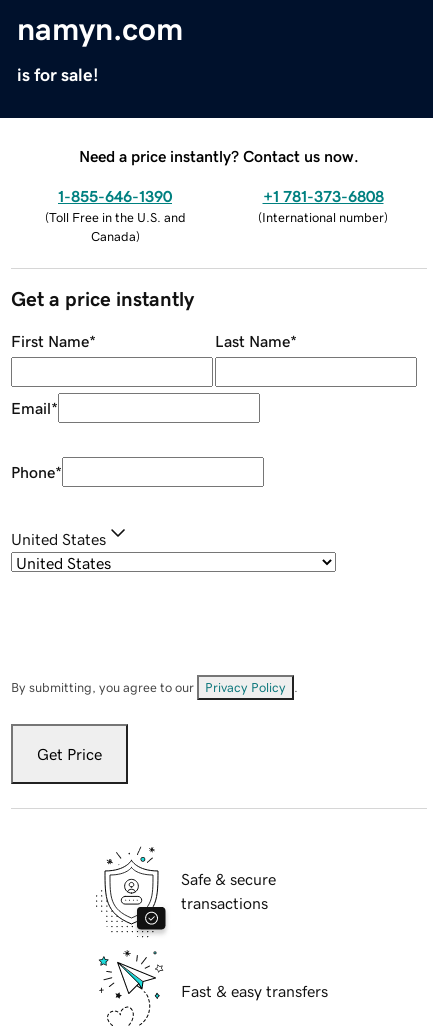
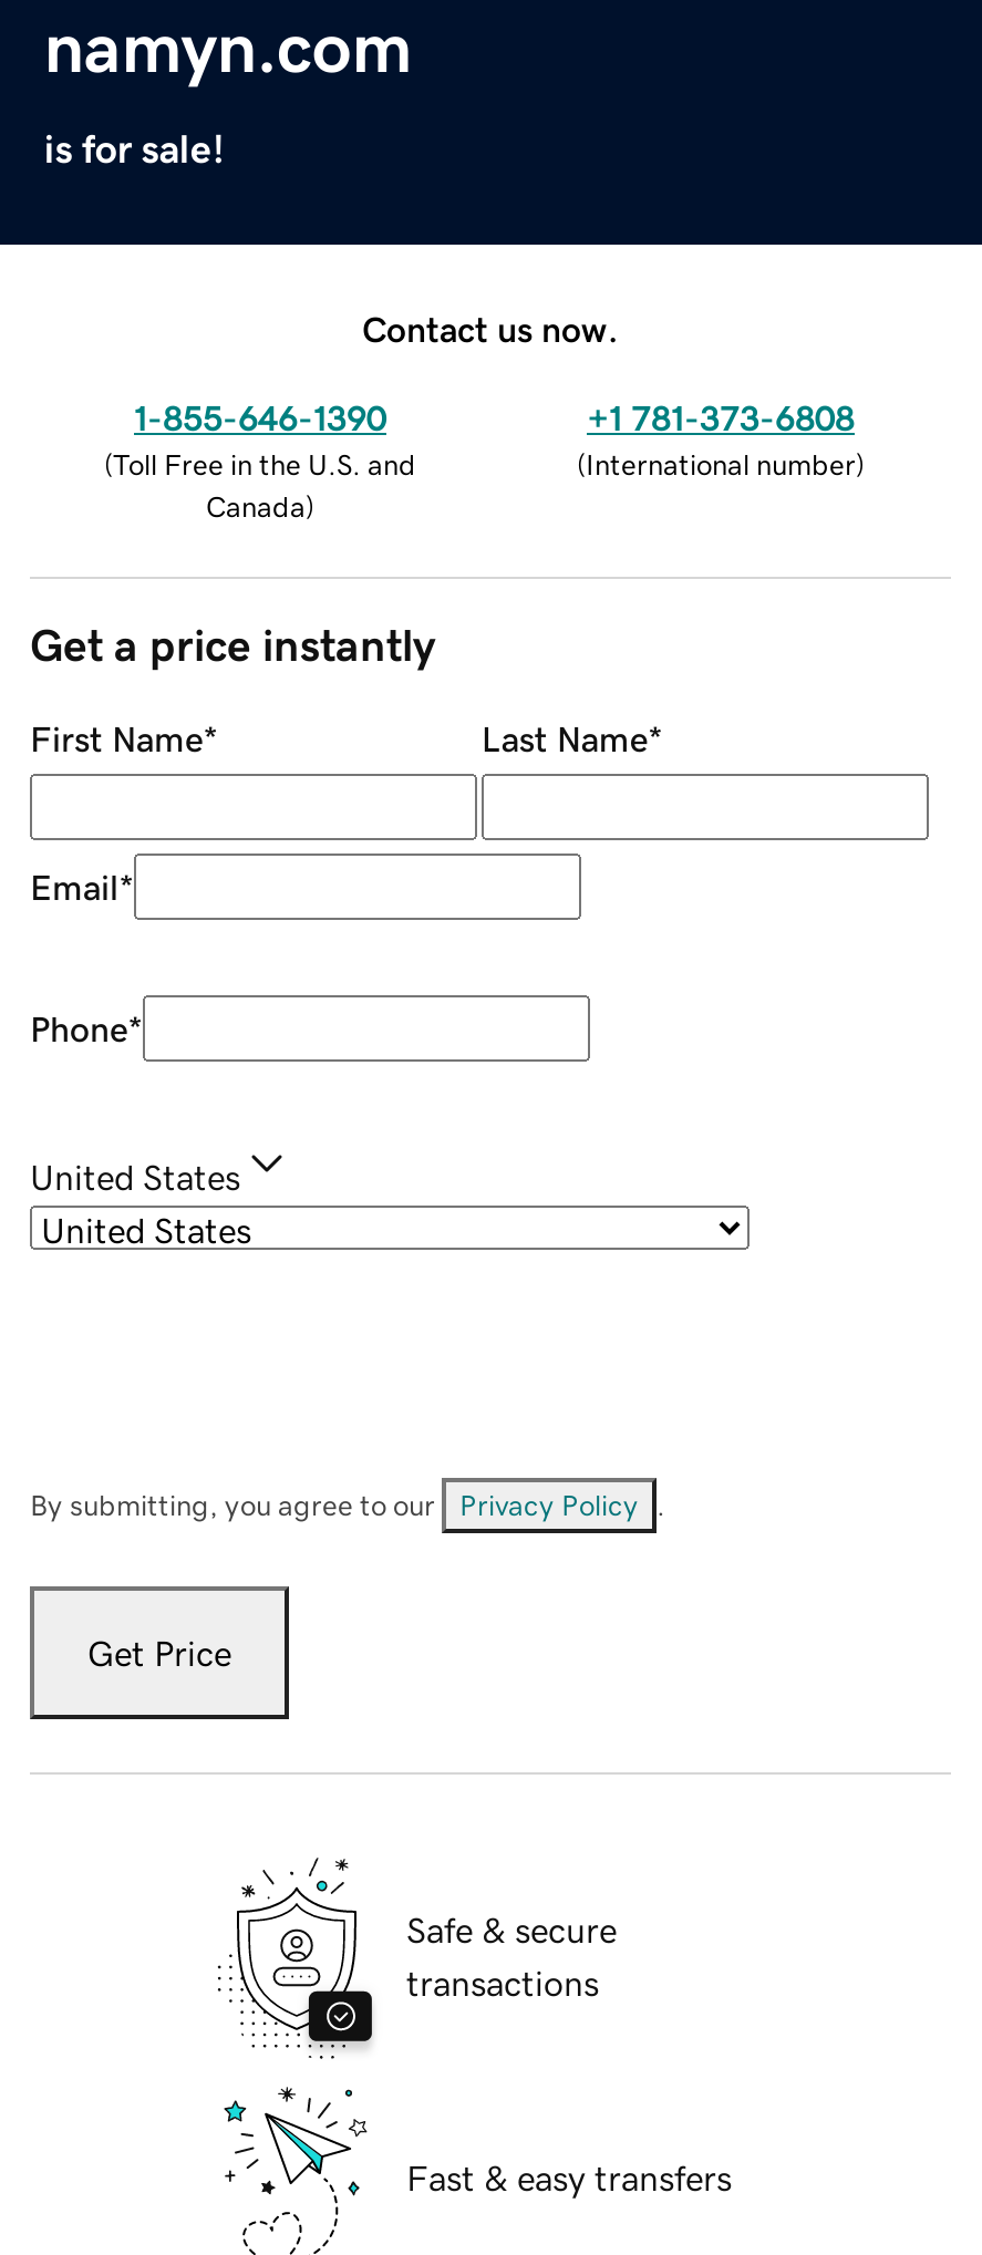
- Need a price instantly? Contact us now.
+ Contact us now.
